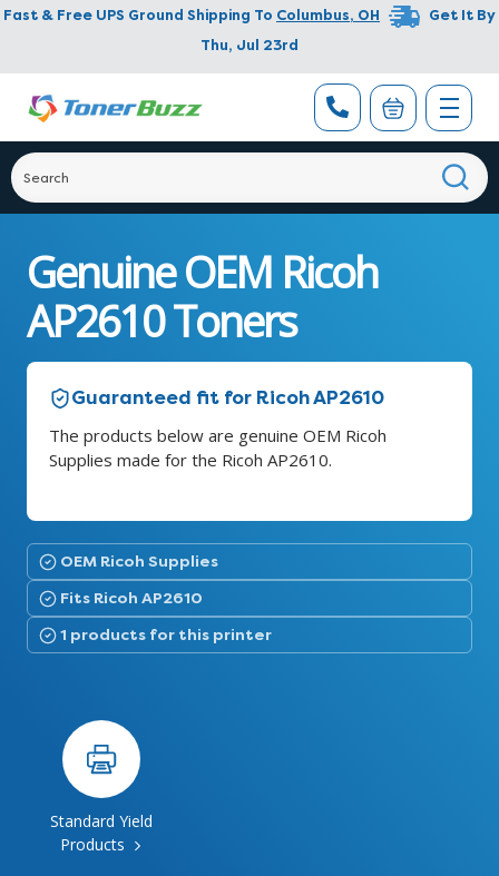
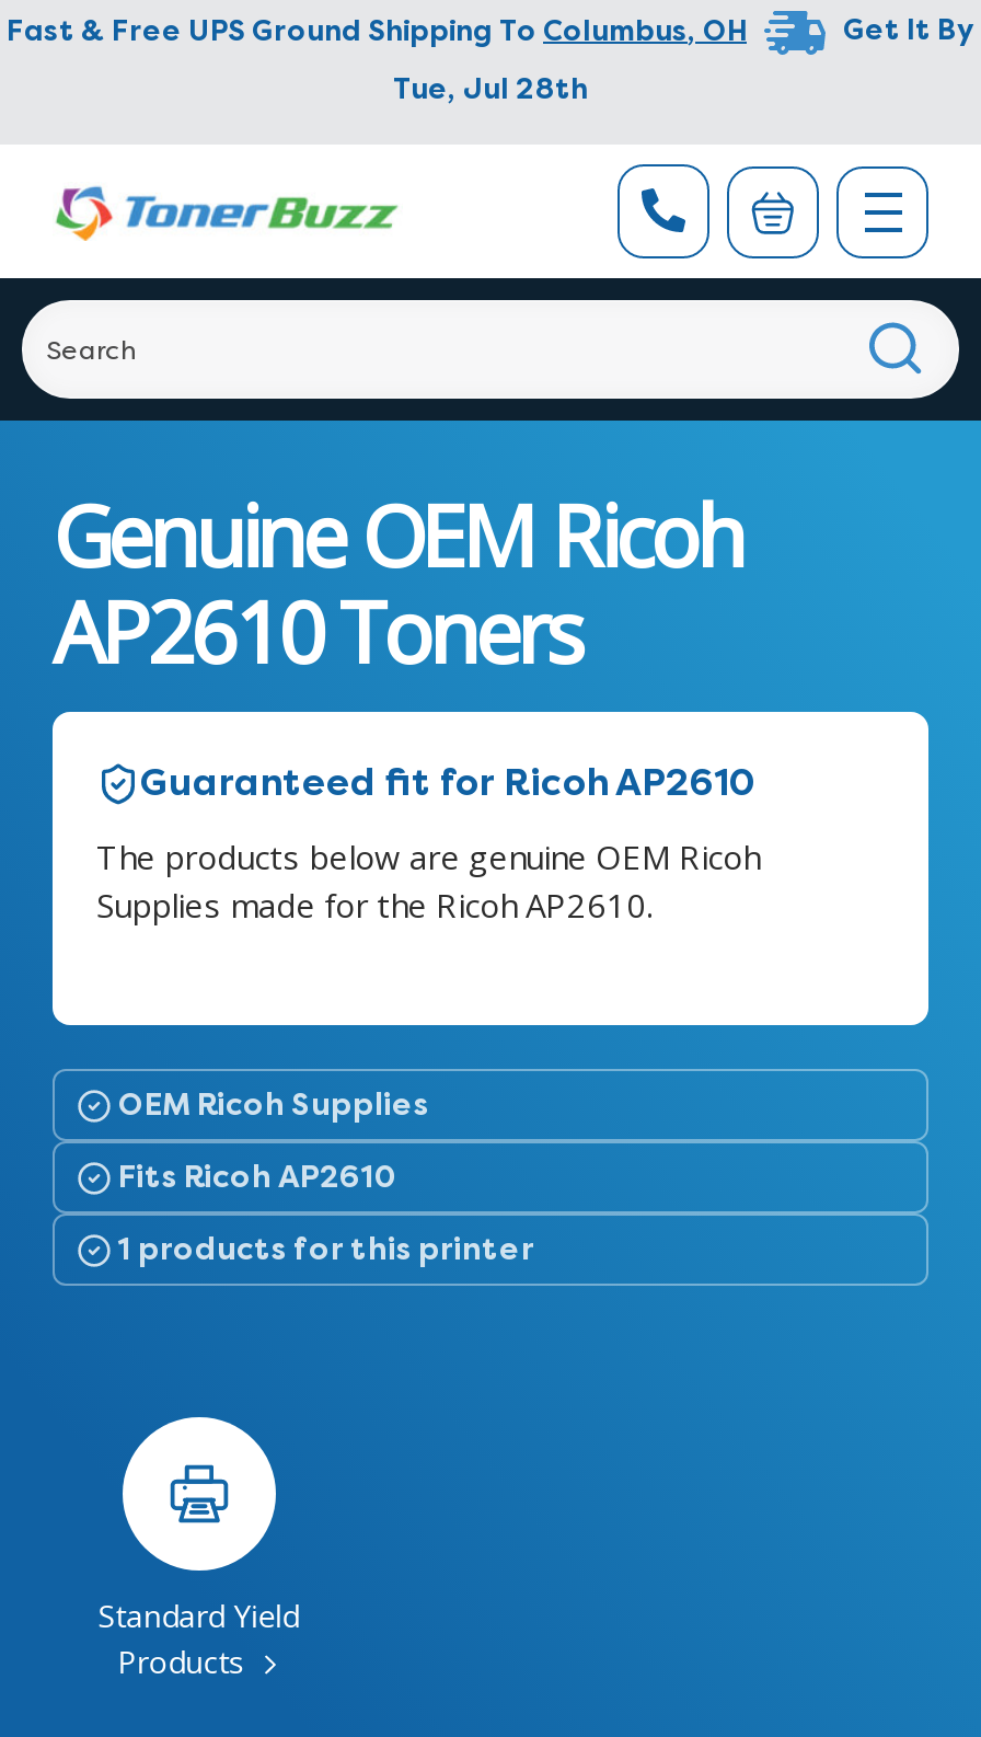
- Thu, Jul 23rd
+ Tue, Jul 28th
